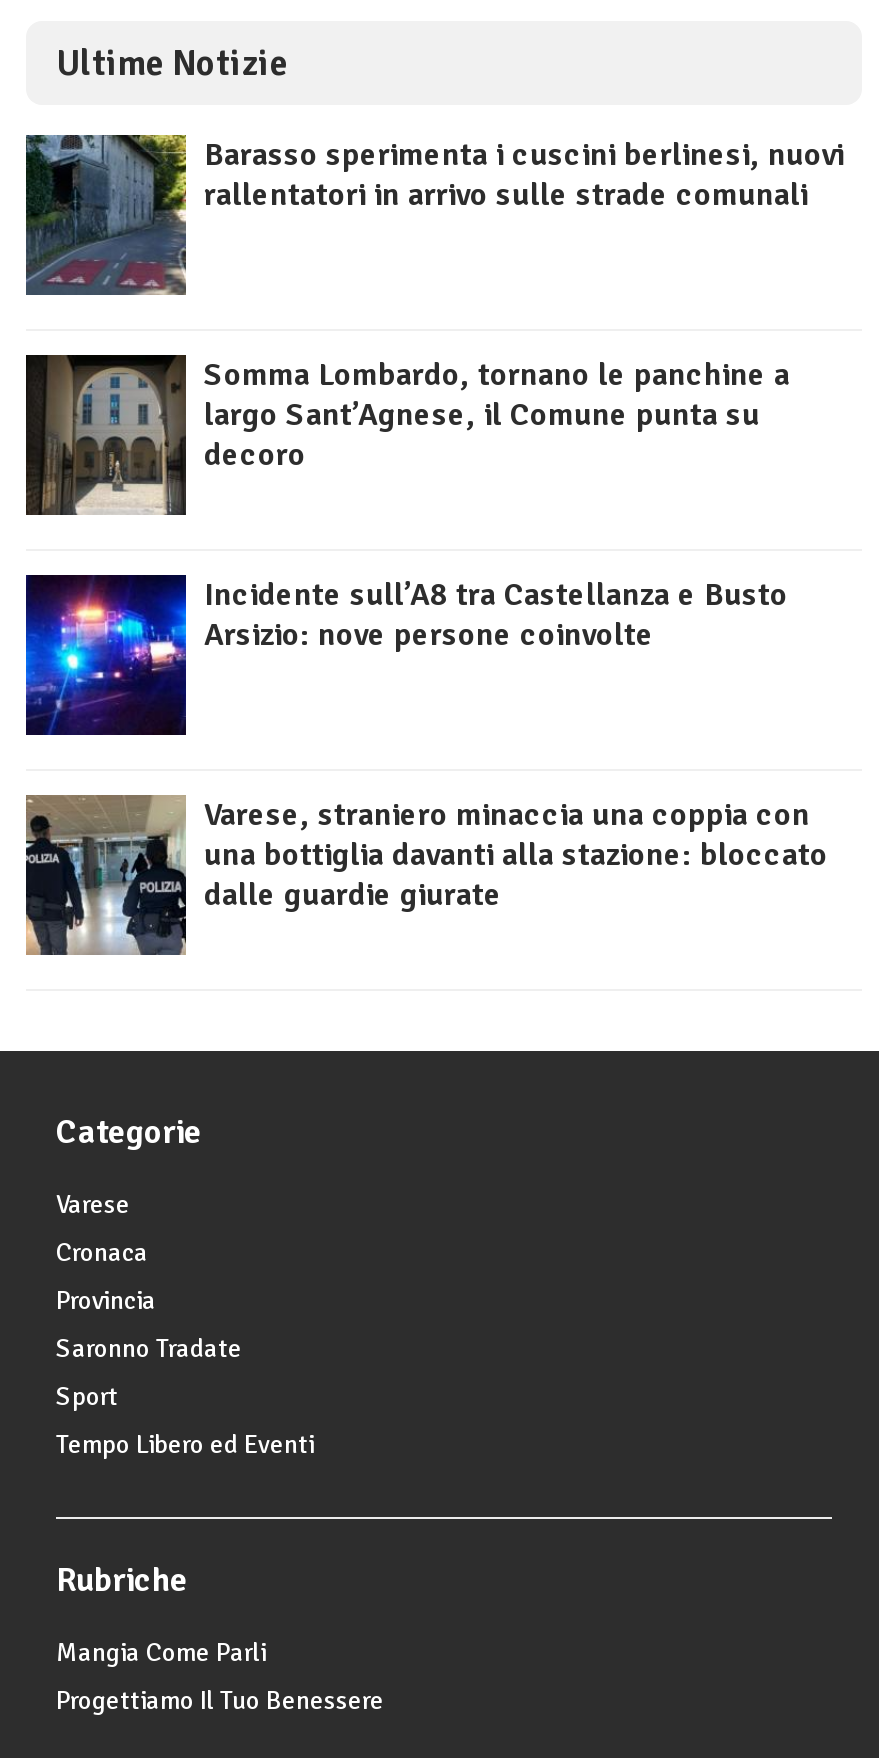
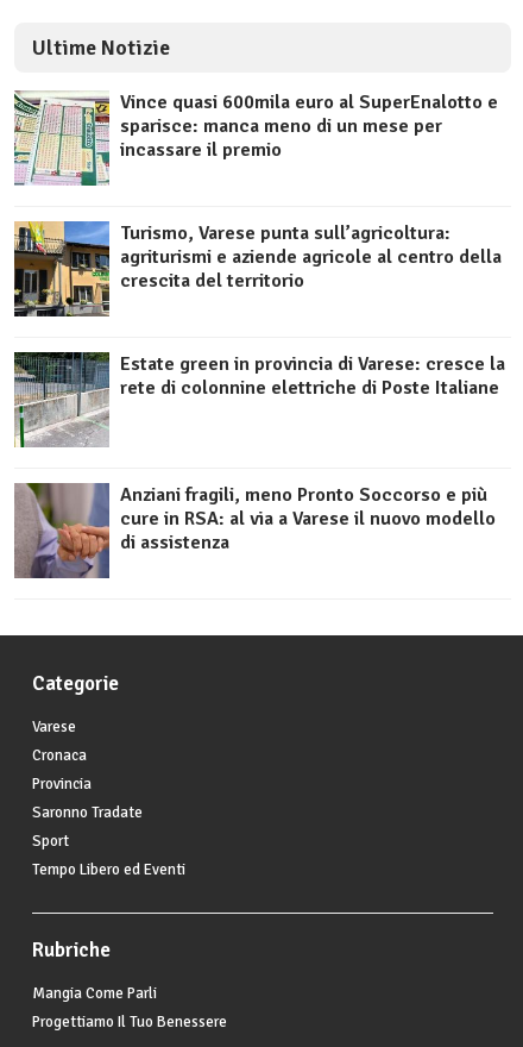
- [image]
- Barasso sperimenta i cuscini berlinesi, nuovi
- rallentatori in arrivo sulle strade comunali
+ [image]
+ Vince quasi 600mila euro al SuperEnalotto e
+ sparisce: manca meno di un mese per
+ incassare il premio

- [image]
- Somma Lombardo, tornano le panchine a
- largo Sant’Agnese, il Comune punta su
- decoro
+ [image]
+ Turismo, Varese punta sull’agricoltura:
+ agriturismi e aziende agricole al centro della
+ crescita del territorio

- [image]
- Incidente sull’A8 tra Castellanza e Busto
- Arsizio: nove persone coinvolte
+ [image]
+ Estate green in provincia di Varese: cresce la
+ rete di colonnine elettriche di Poste Italiane

- [image]
- Varese, straniero minaccia una coppia con
- una bottiglia davanti alla stazione: bloccato
- dalle guardie giurate
+ [image]
+ Anziani fragili, meno Pronto Soccorso e più
+ cure in RSA: al via a Varese il nuovo modello
+ di assistenza
